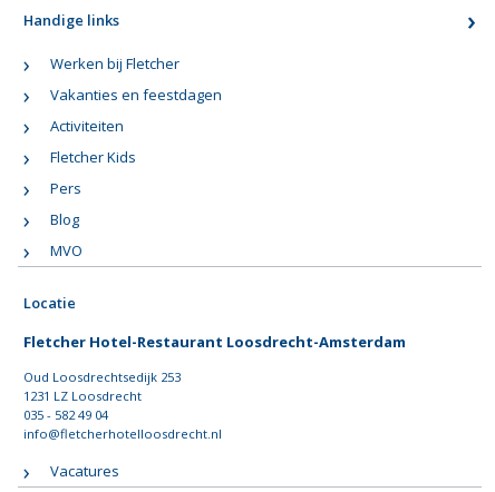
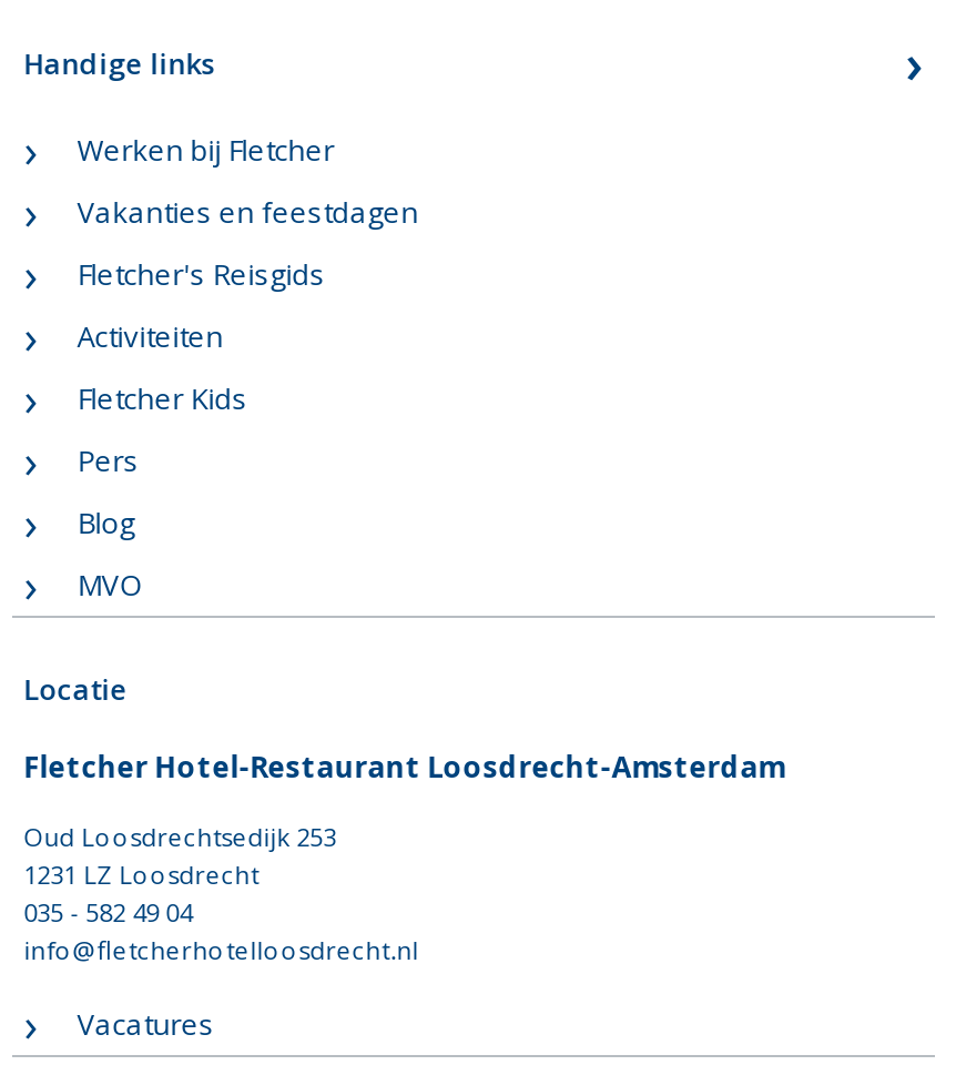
+ Fletcher's Reisgids
